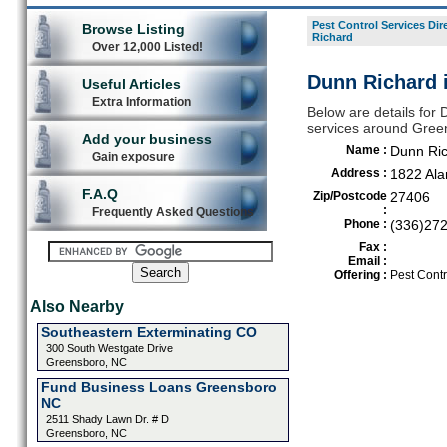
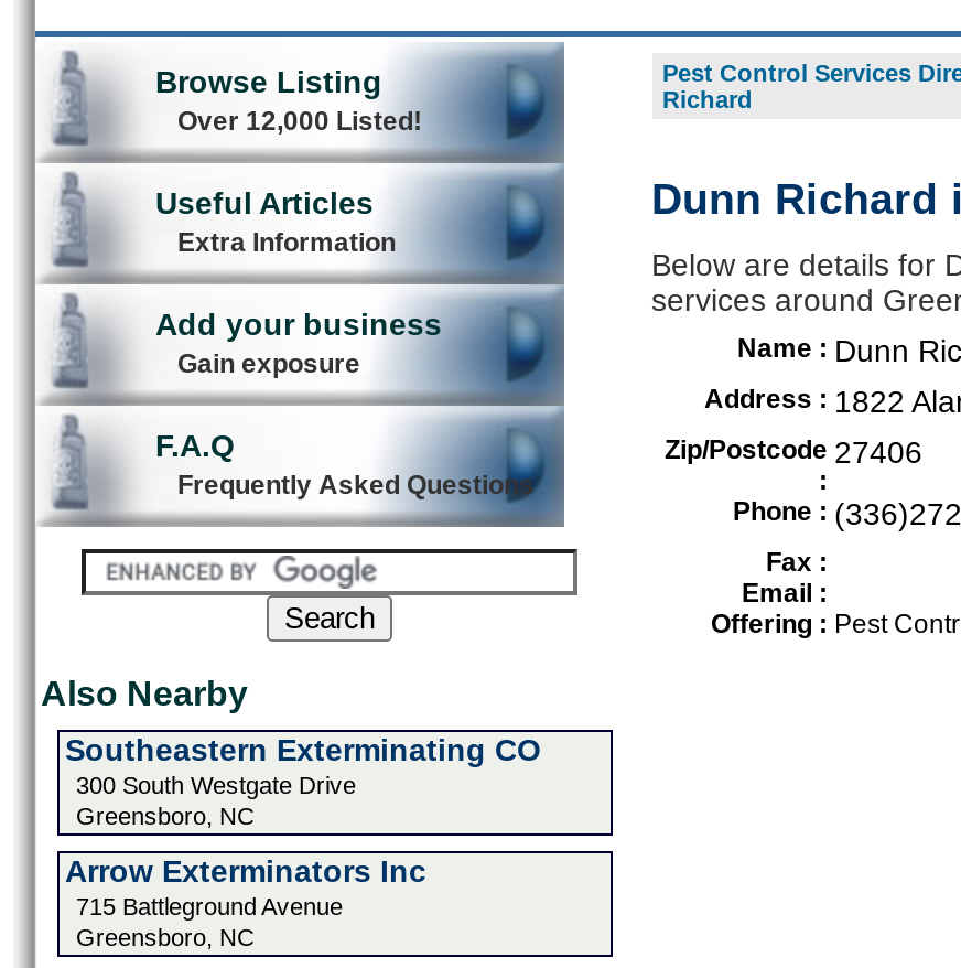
- Fund Business Loans Greensboro
- NC
- 2511 Shady Lawn Dr. # D
+ Arrow Exterminators Inc
+ 715 Battleground Avenue
